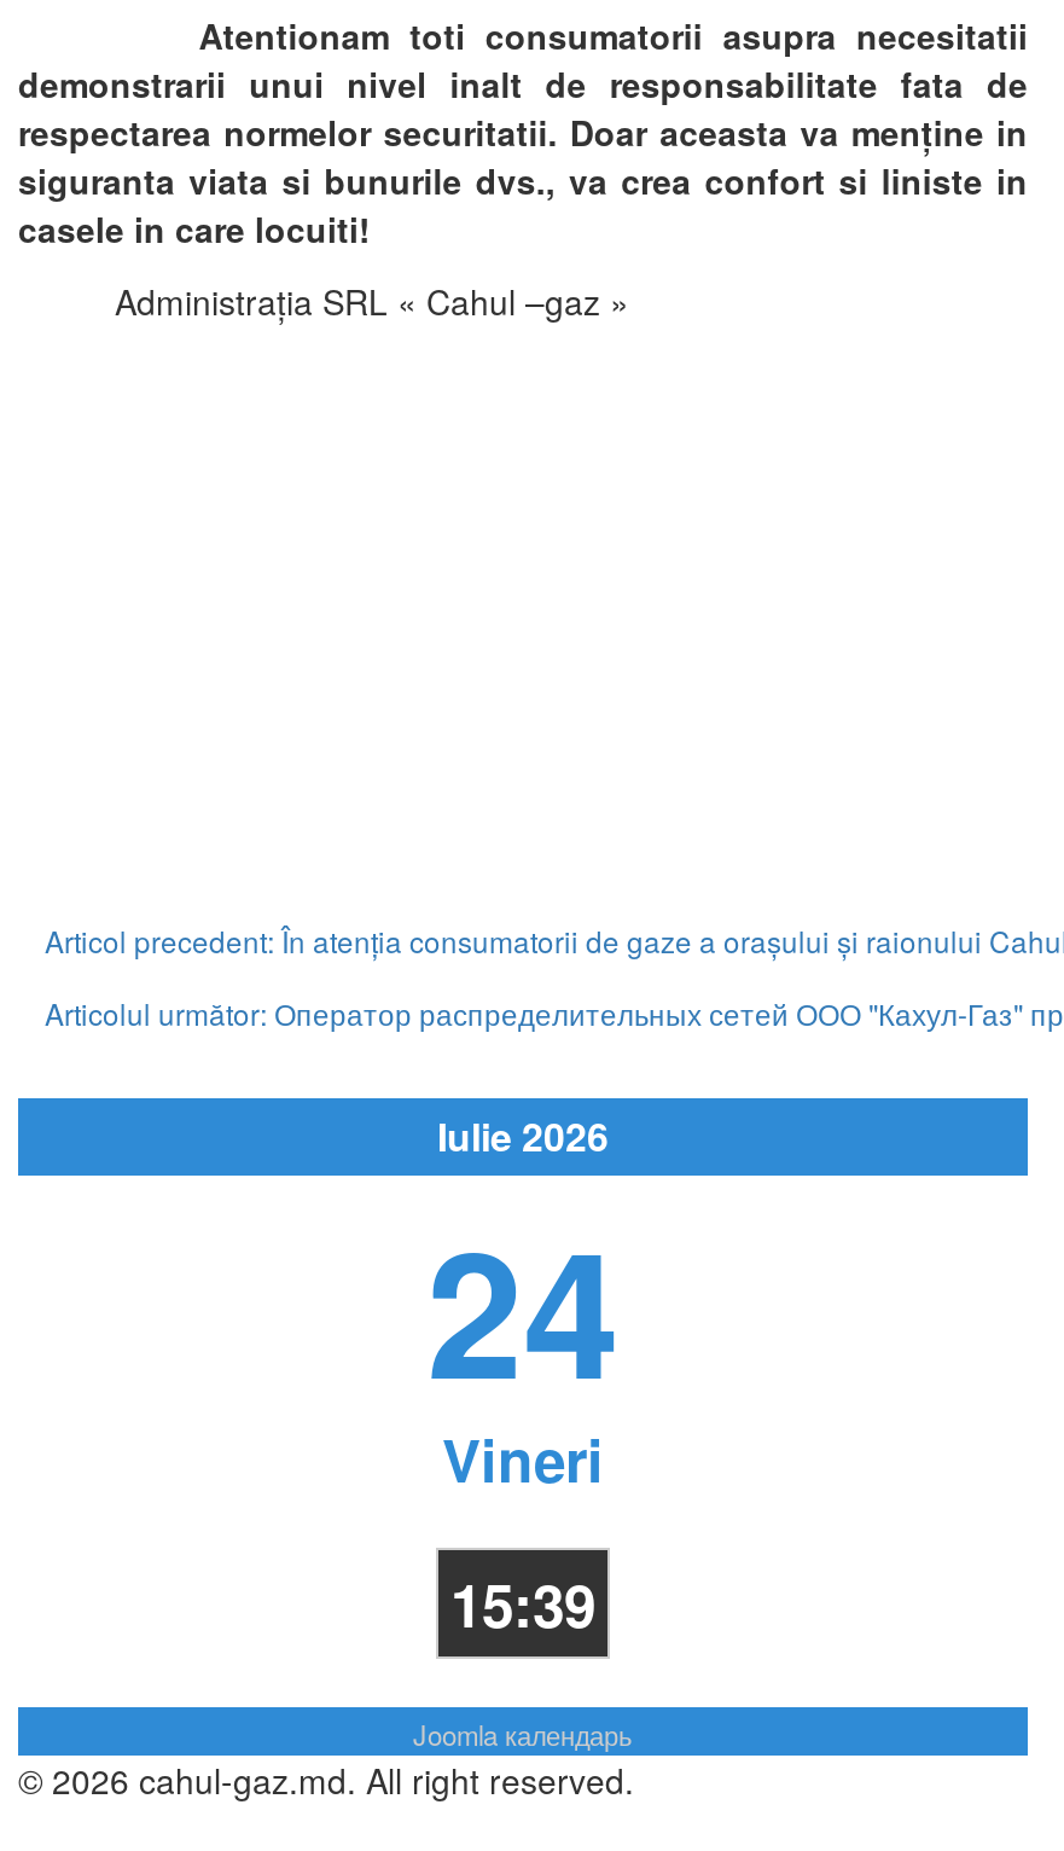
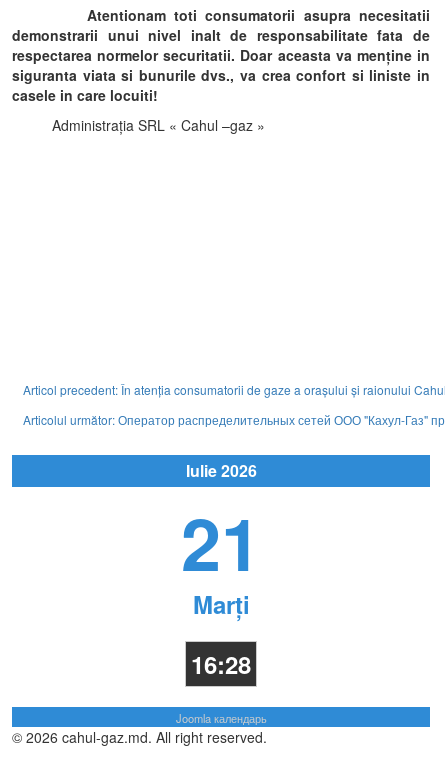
- 24
- Vineri
+ 21
+ Marți

- 15:39
+ 16:28
